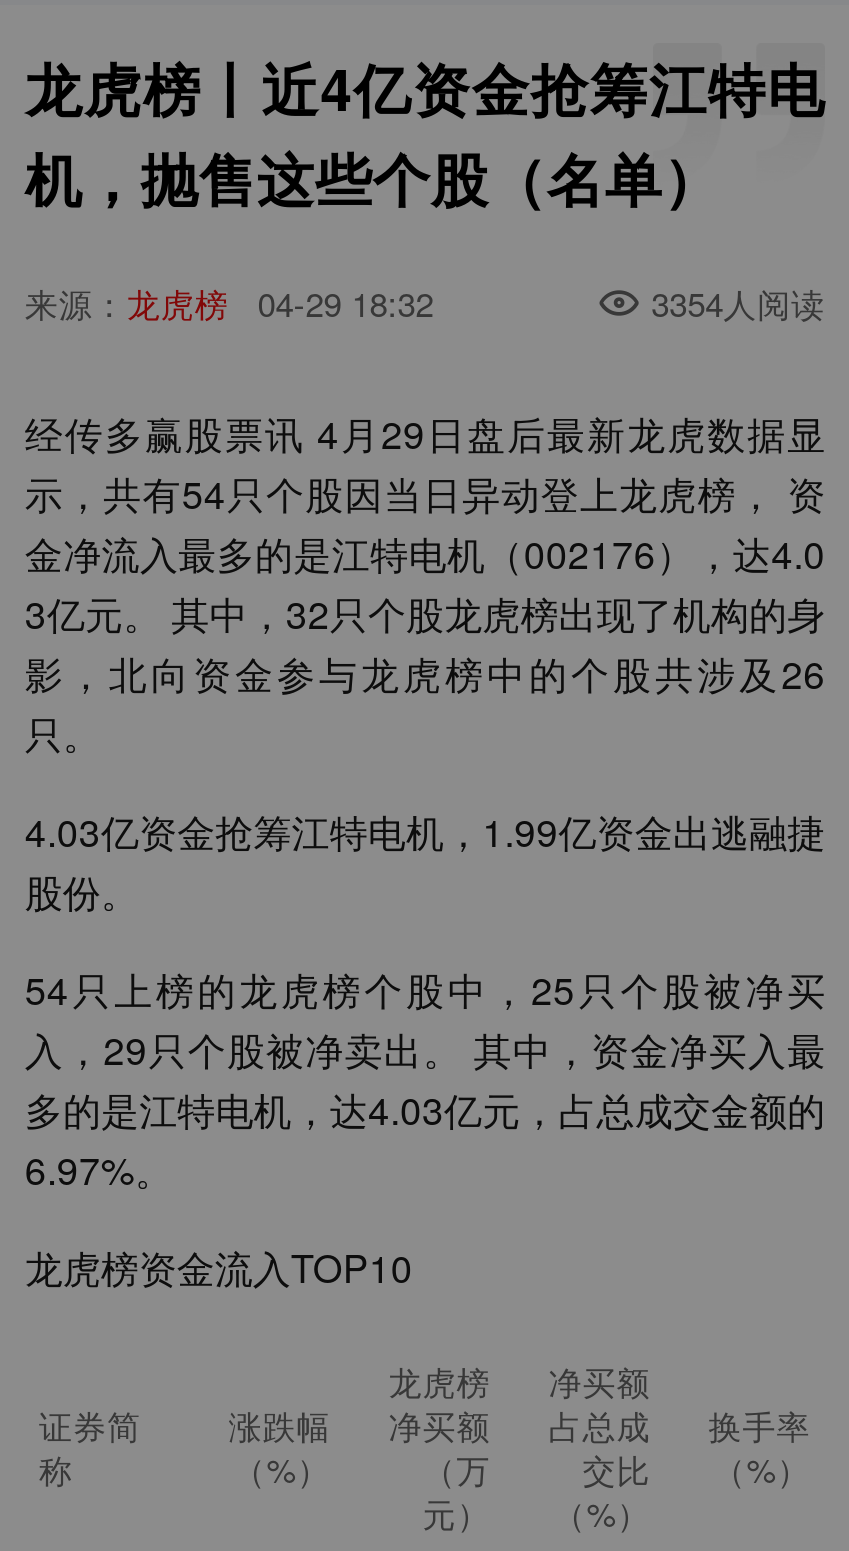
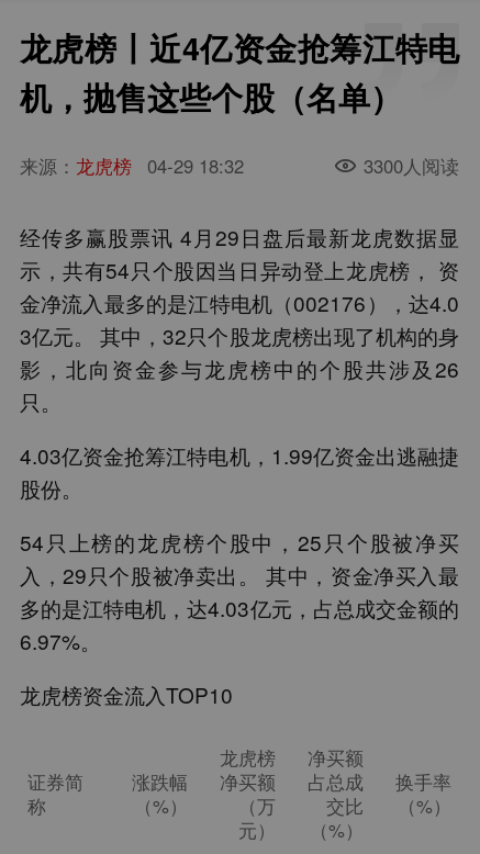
- 3354人阅读
+ 3300人阅读
